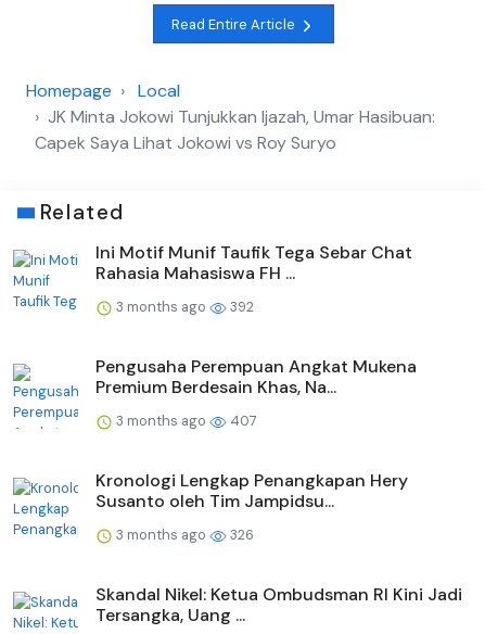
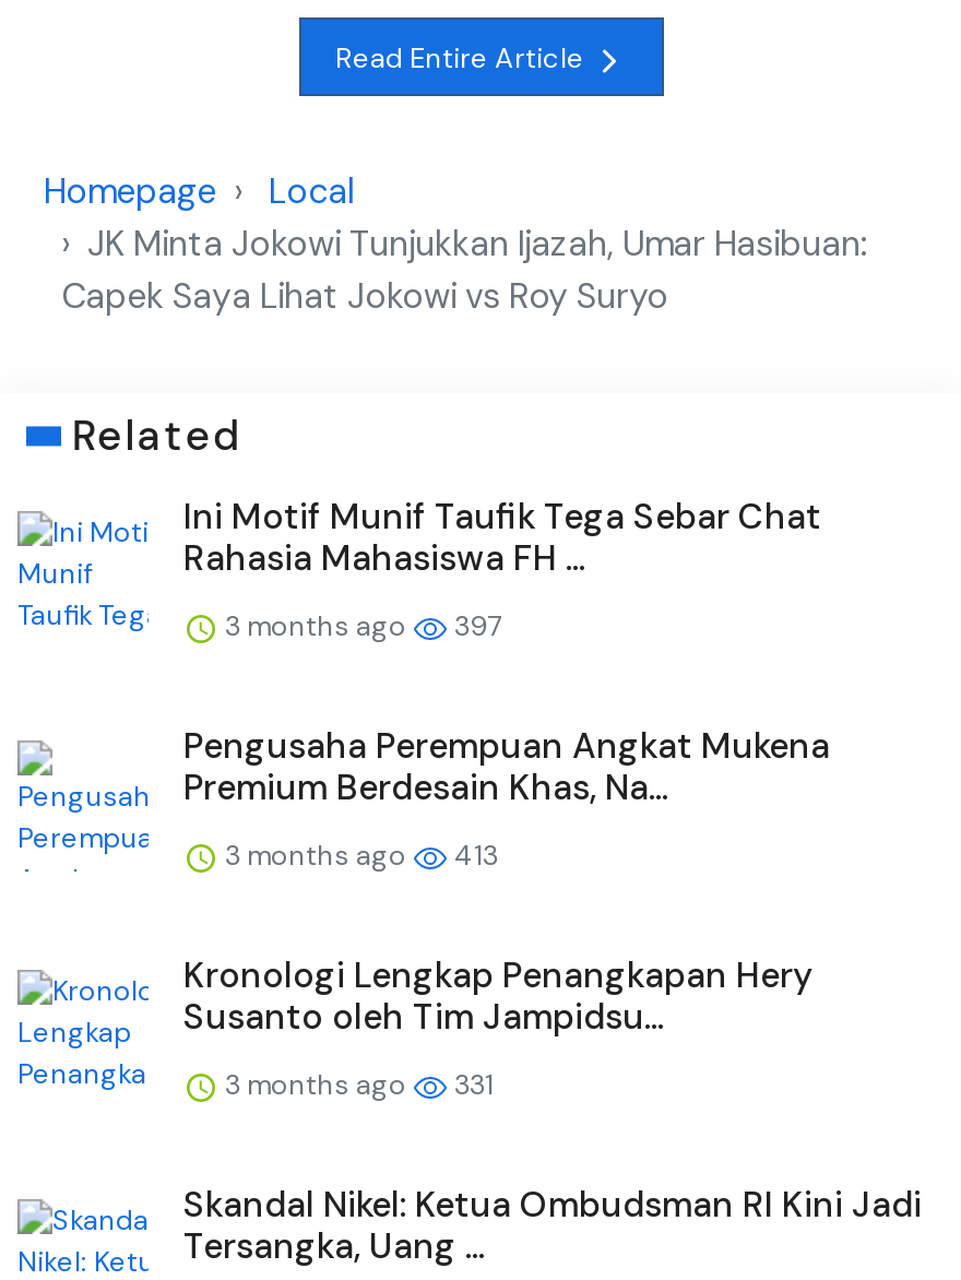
- 3 months ago 392
+ 3 months ago 397

- 3 months ago 407
+ 3 months ago 413

- 3 months ago 326
+ 3 months ago 331
